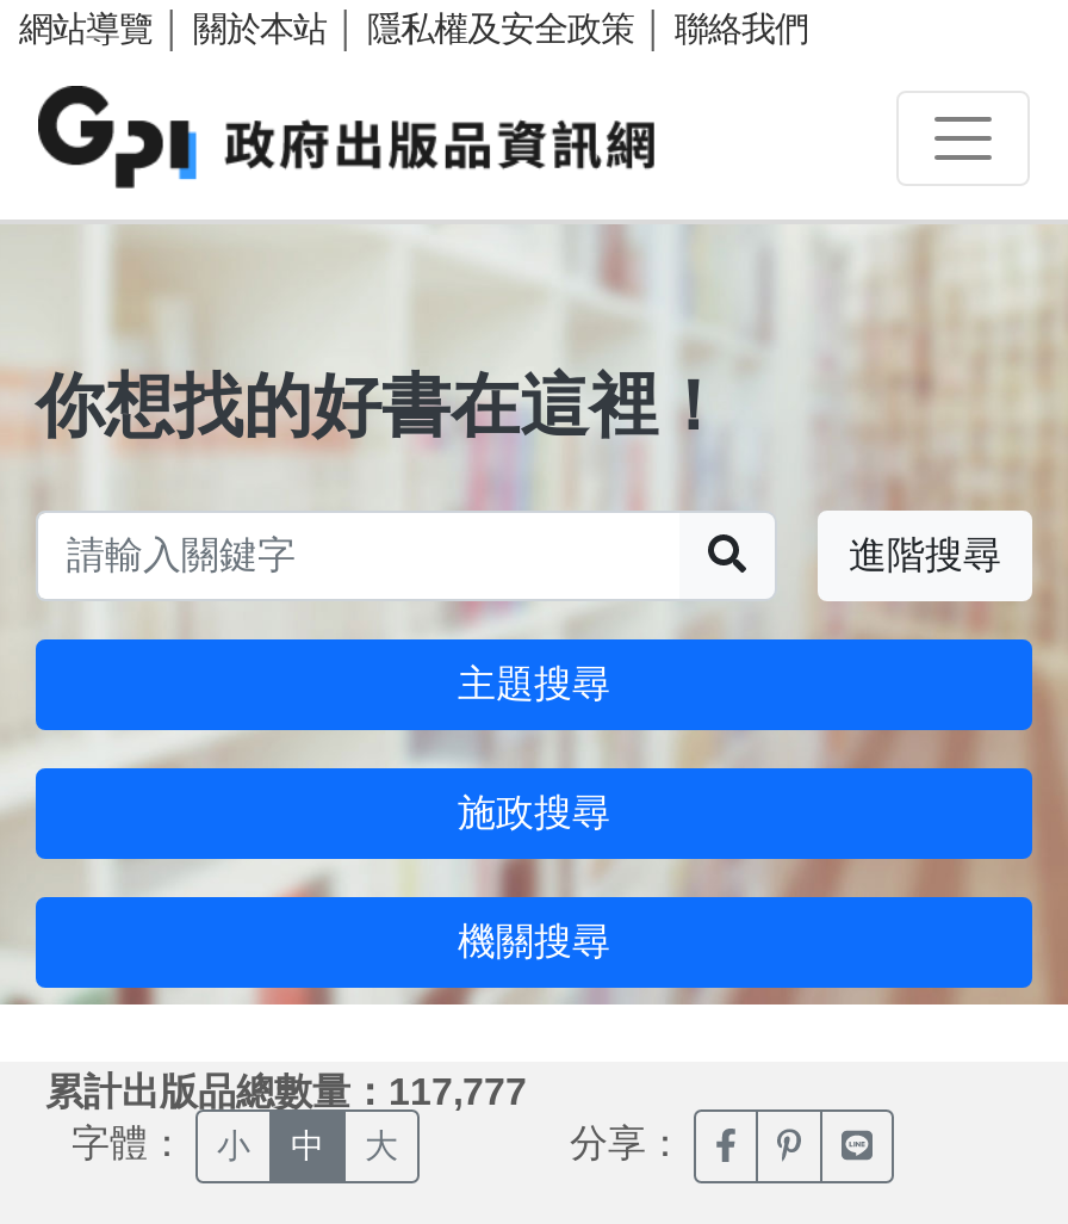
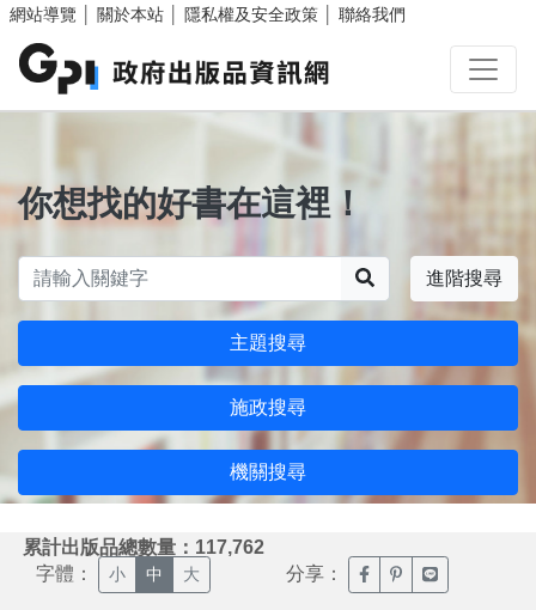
- 累計出版品總數量：117,777
+ 累計出版品總數量：117,762
